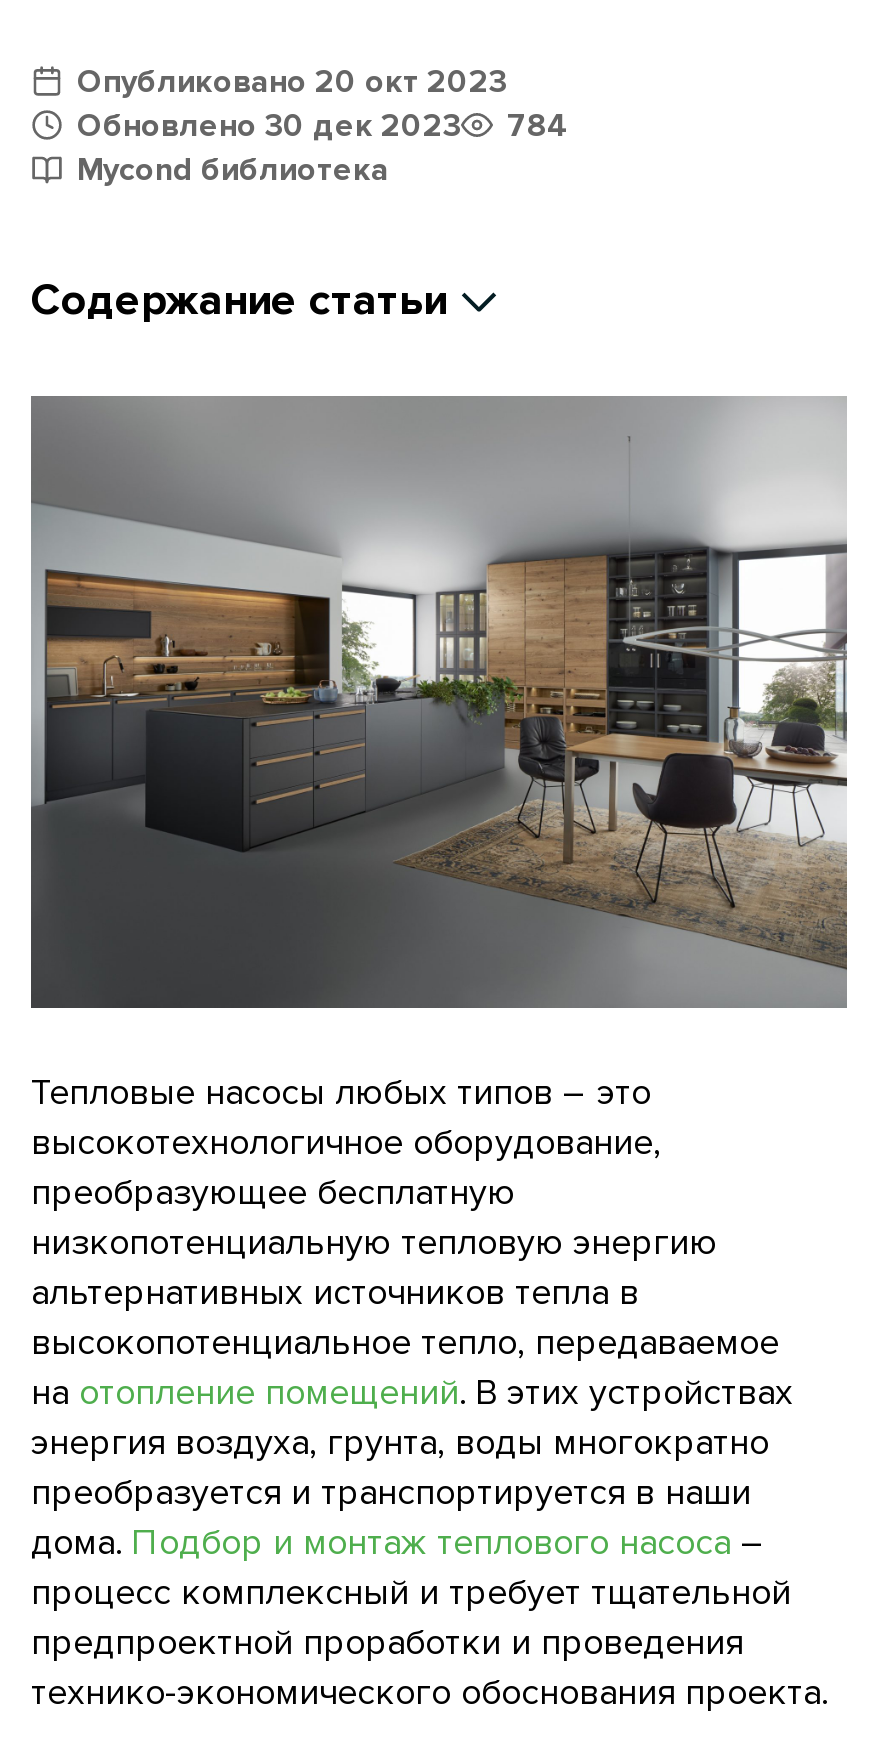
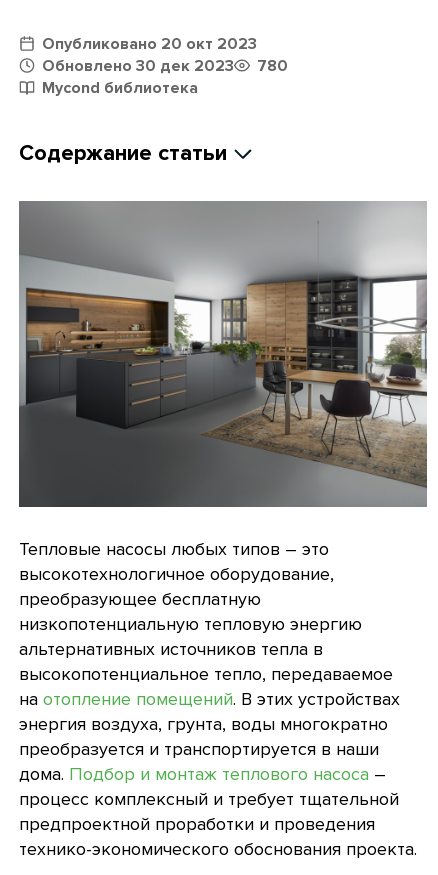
- Обновлено 30 дек 2023 784
+ Обновлено 30 дек 2023 780
